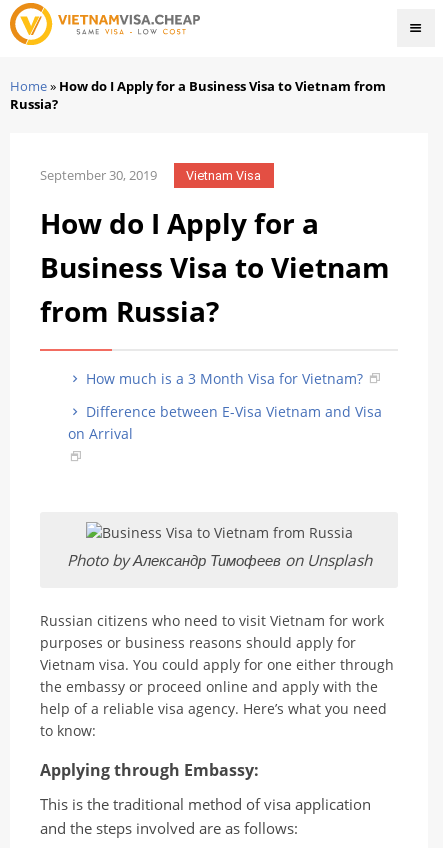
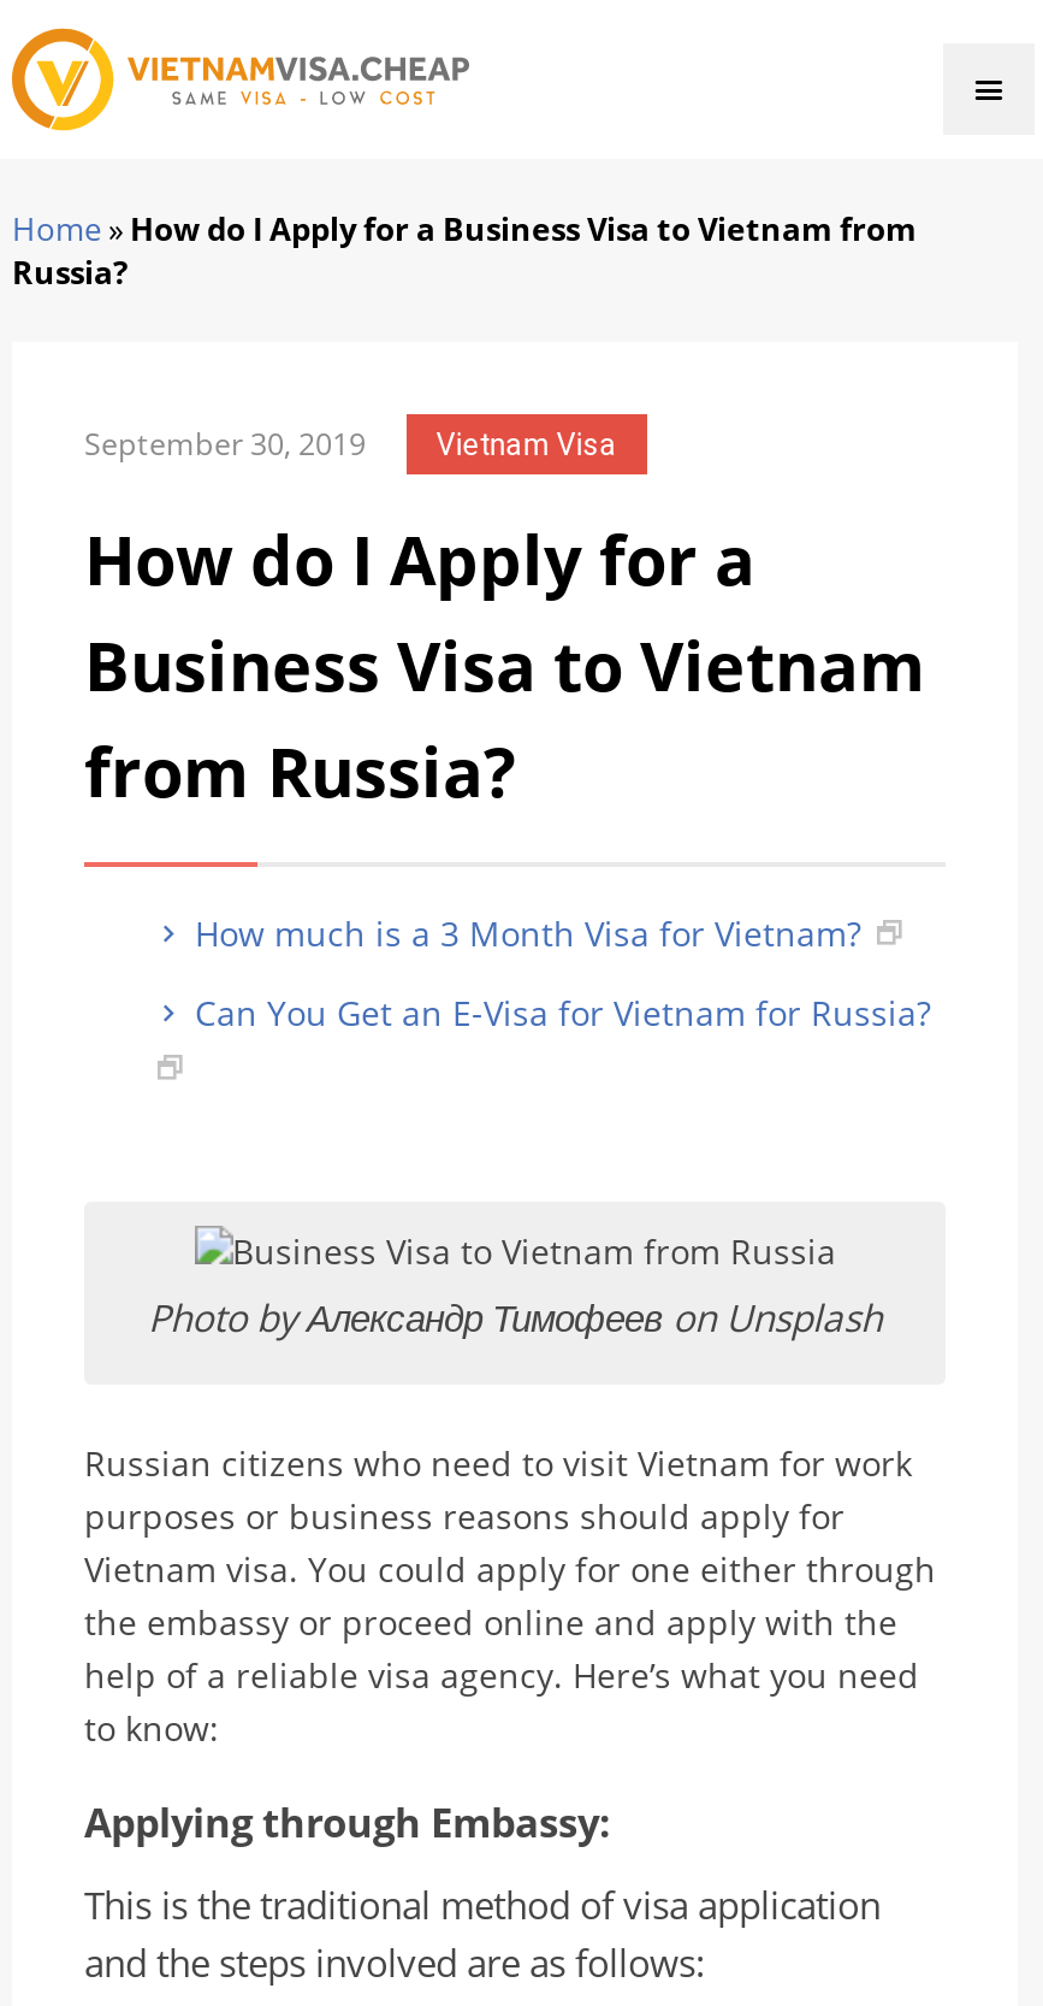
- Difference between E-Visa Vietnam and Visa
- on Arrival
+ Can You Get an E-Visa for Vietnam for Russia?
